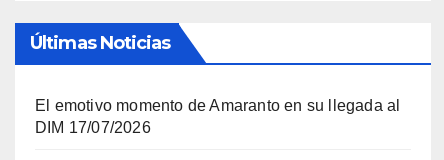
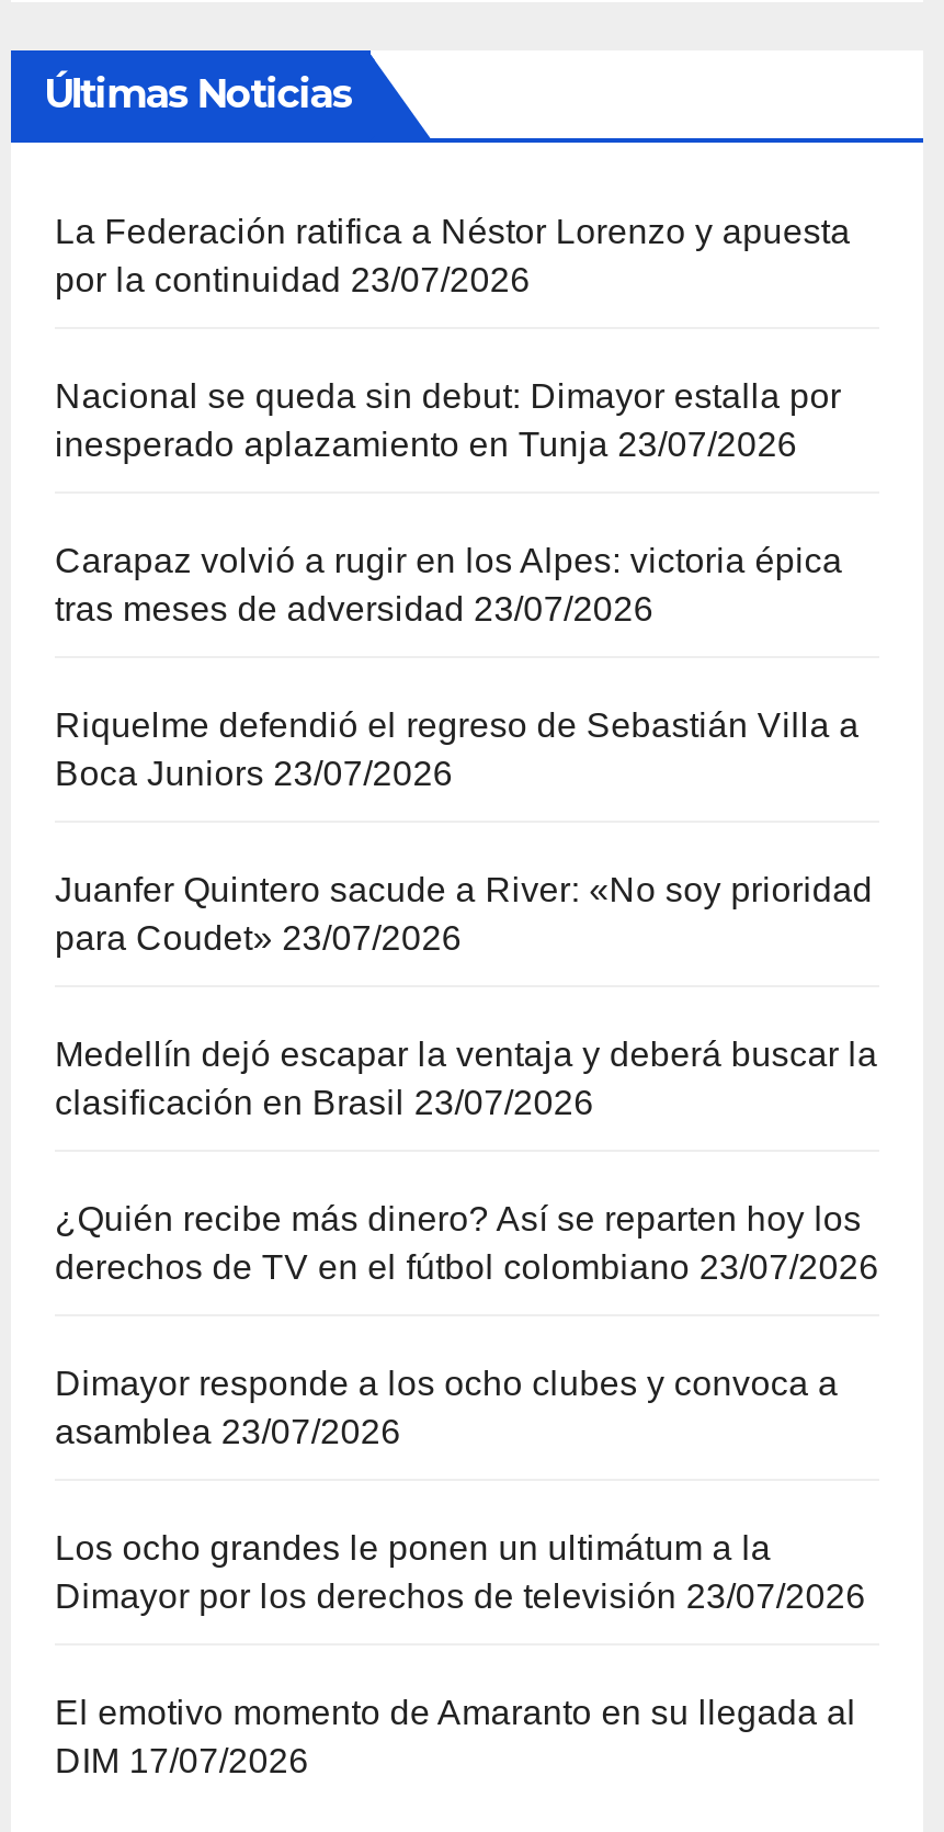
+ La Federación ratifica a Néstor Lorenzo y apuesta
+ por la continuidad 23/07/2026
+ Nacional se queda sin debut: Dimayor estalla por
+ inesperado aplazamiento en Tunja 23/07/2026
+ Carapaz volvió a rugir en los Alpes: victoria épica
+ tras meses de adversidad 23/07/2026
+ Riquelme defendió el regreso de Sebastián Villa a
+ Boca Juniors 23/07/2026
+ Juanfer Quintero sacude a River: «No soy prioridad
+ para Coudet» 23/07/2026
+ Medellín dejó escapar la ventaja y deberá buscar la
+ clasificación en Brasil 23/07/2026
+ ¿Quién recibe más dinero? Así se reparten hoy los
+ derechos de TV en el fútbol colombiano 23/07/2026
+ Dimayor responde a los ocho clubes y convoca a
+ asamblea 23/07/2026
+ Los ocho grandes le ponen un ultimátum a la
+ Dimayor por los derechos de televisión 23/07/2026
